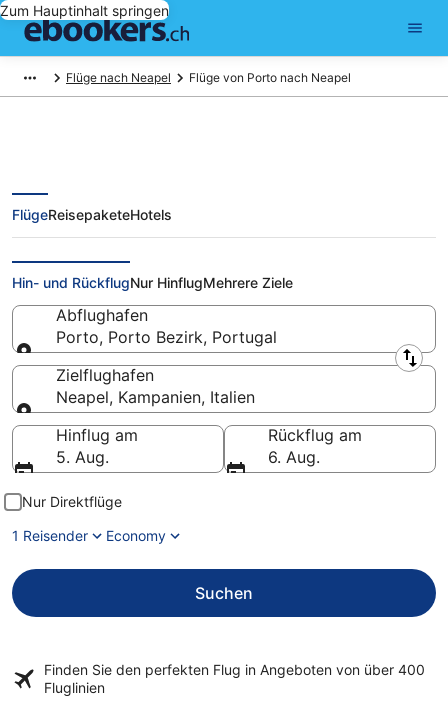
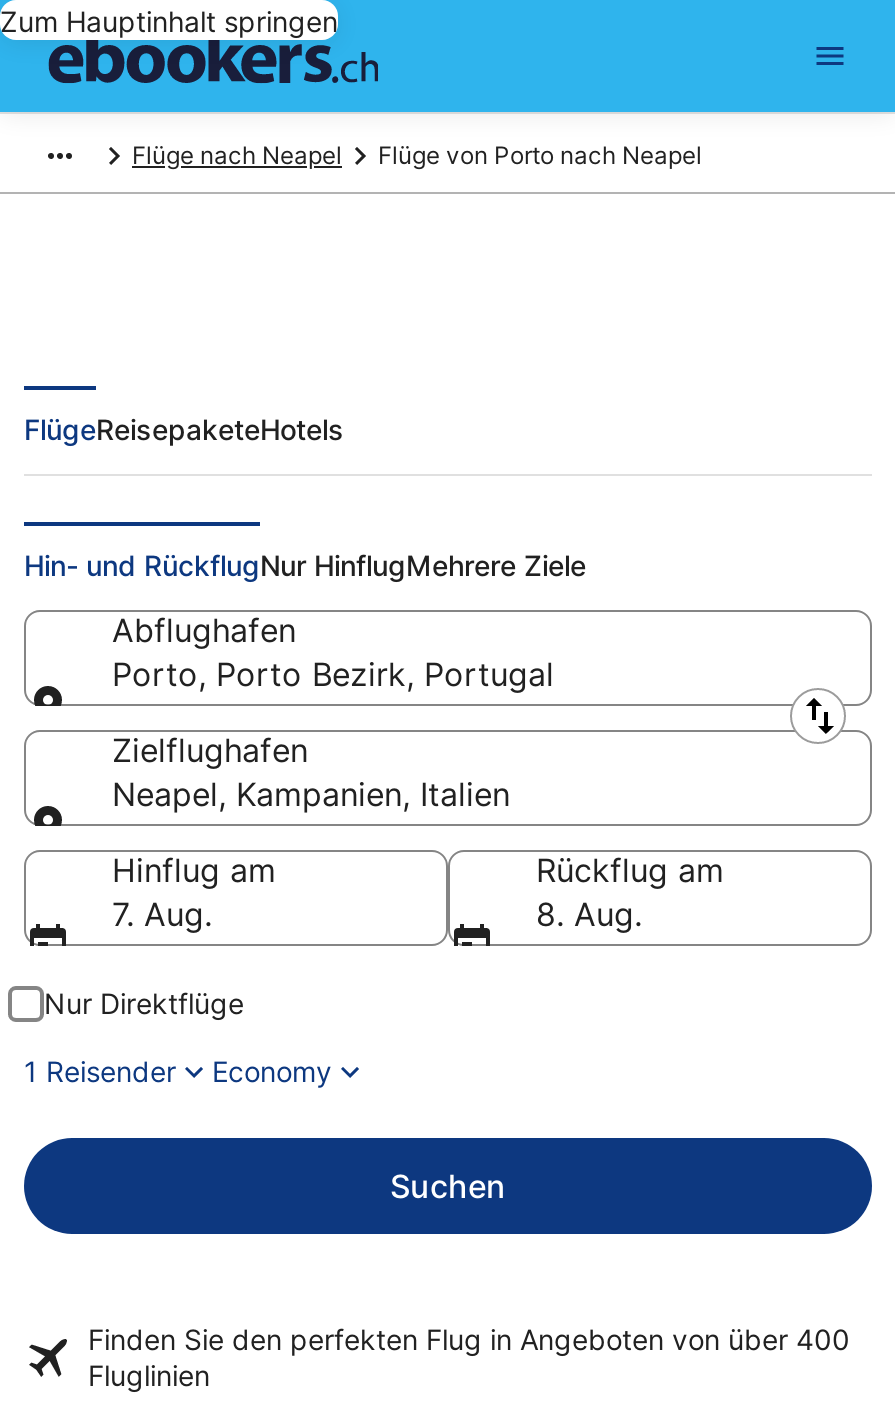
- 5. Aug.
+ 7. Aug.

- 6. Aug.
+ 8. Aug.
